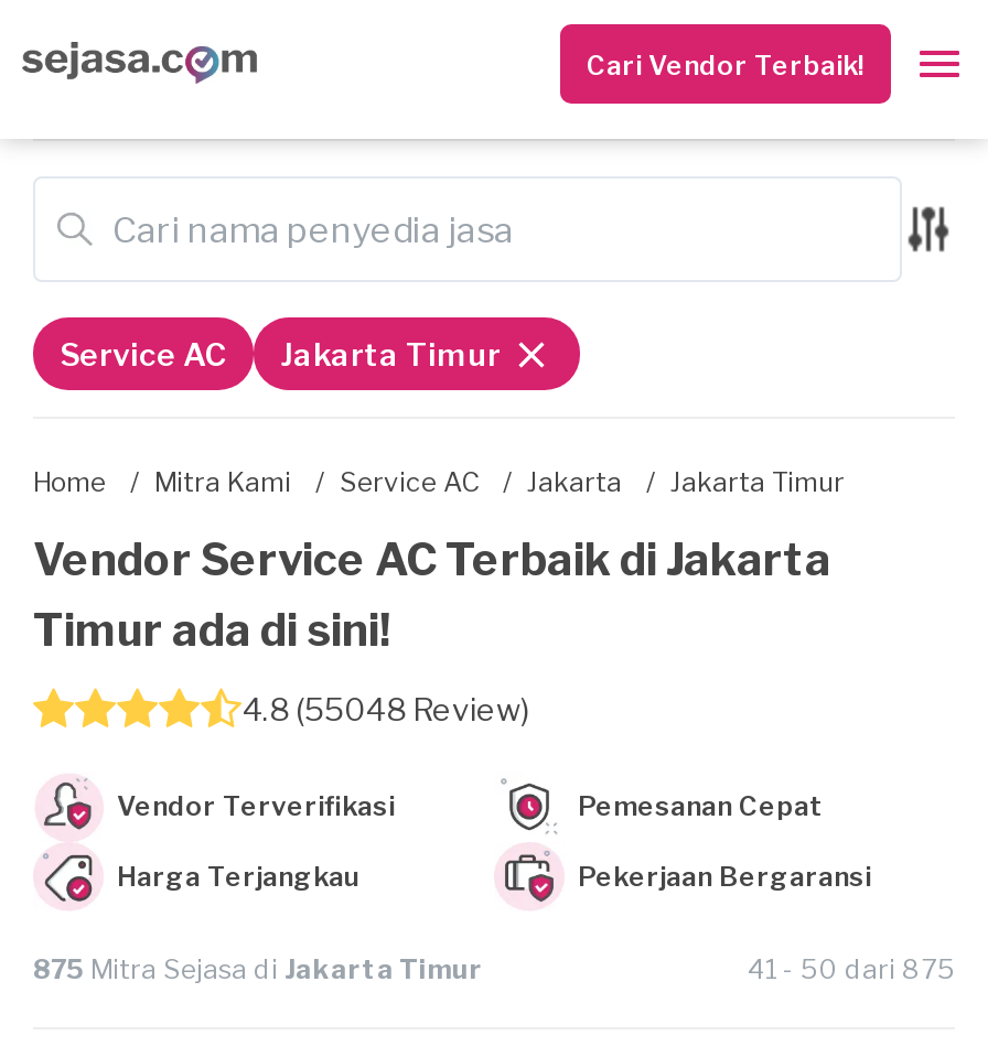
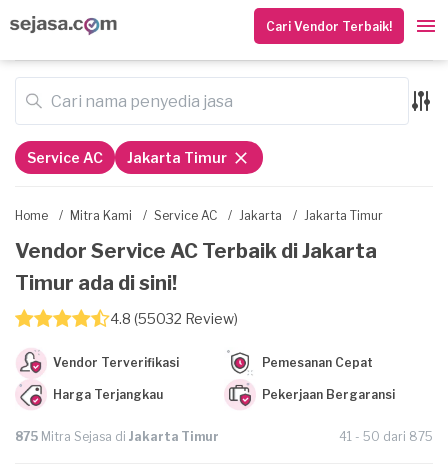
- 4.8 (55048 Review)
+ 4.8 (55032 Review)
